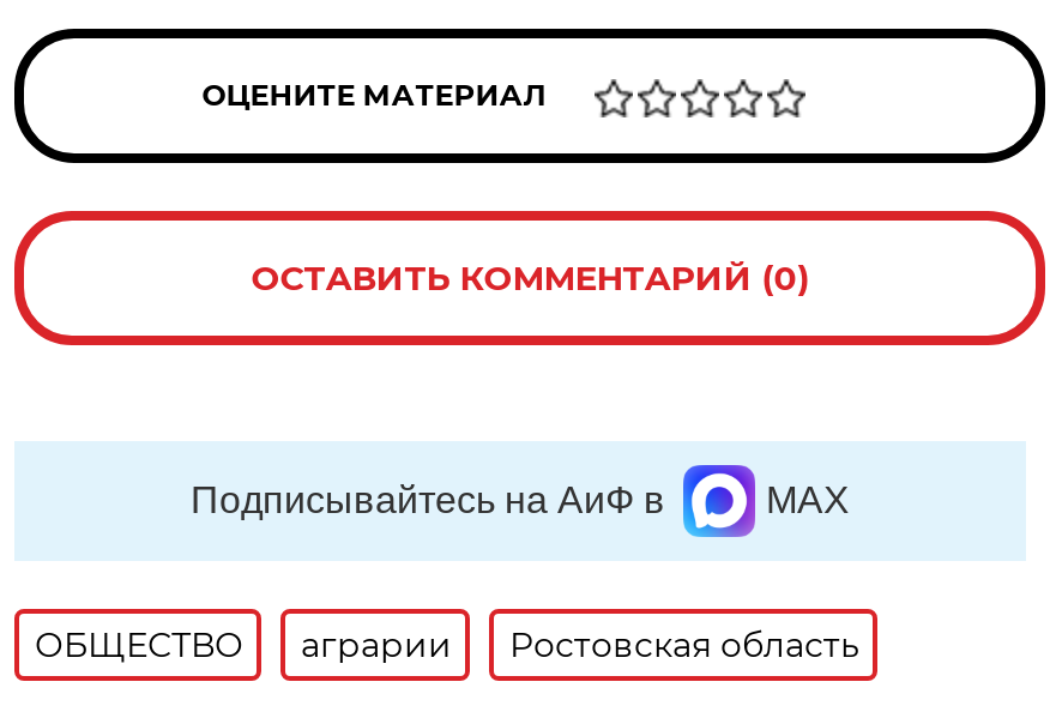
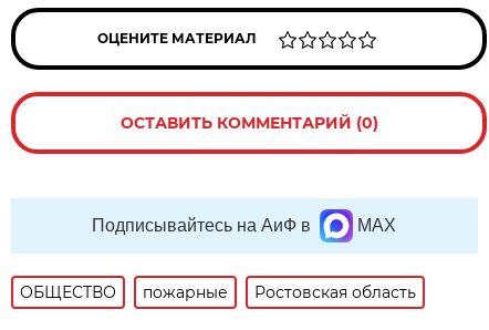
- аграрии
+ пожарные
